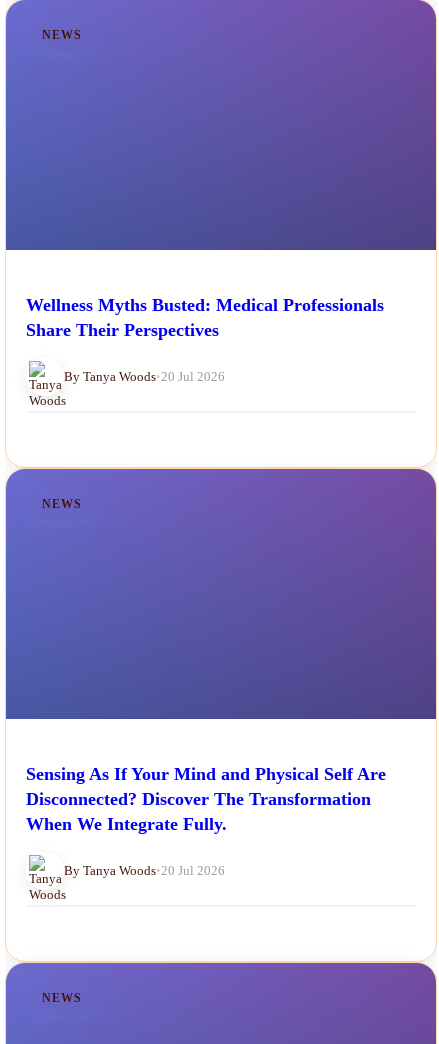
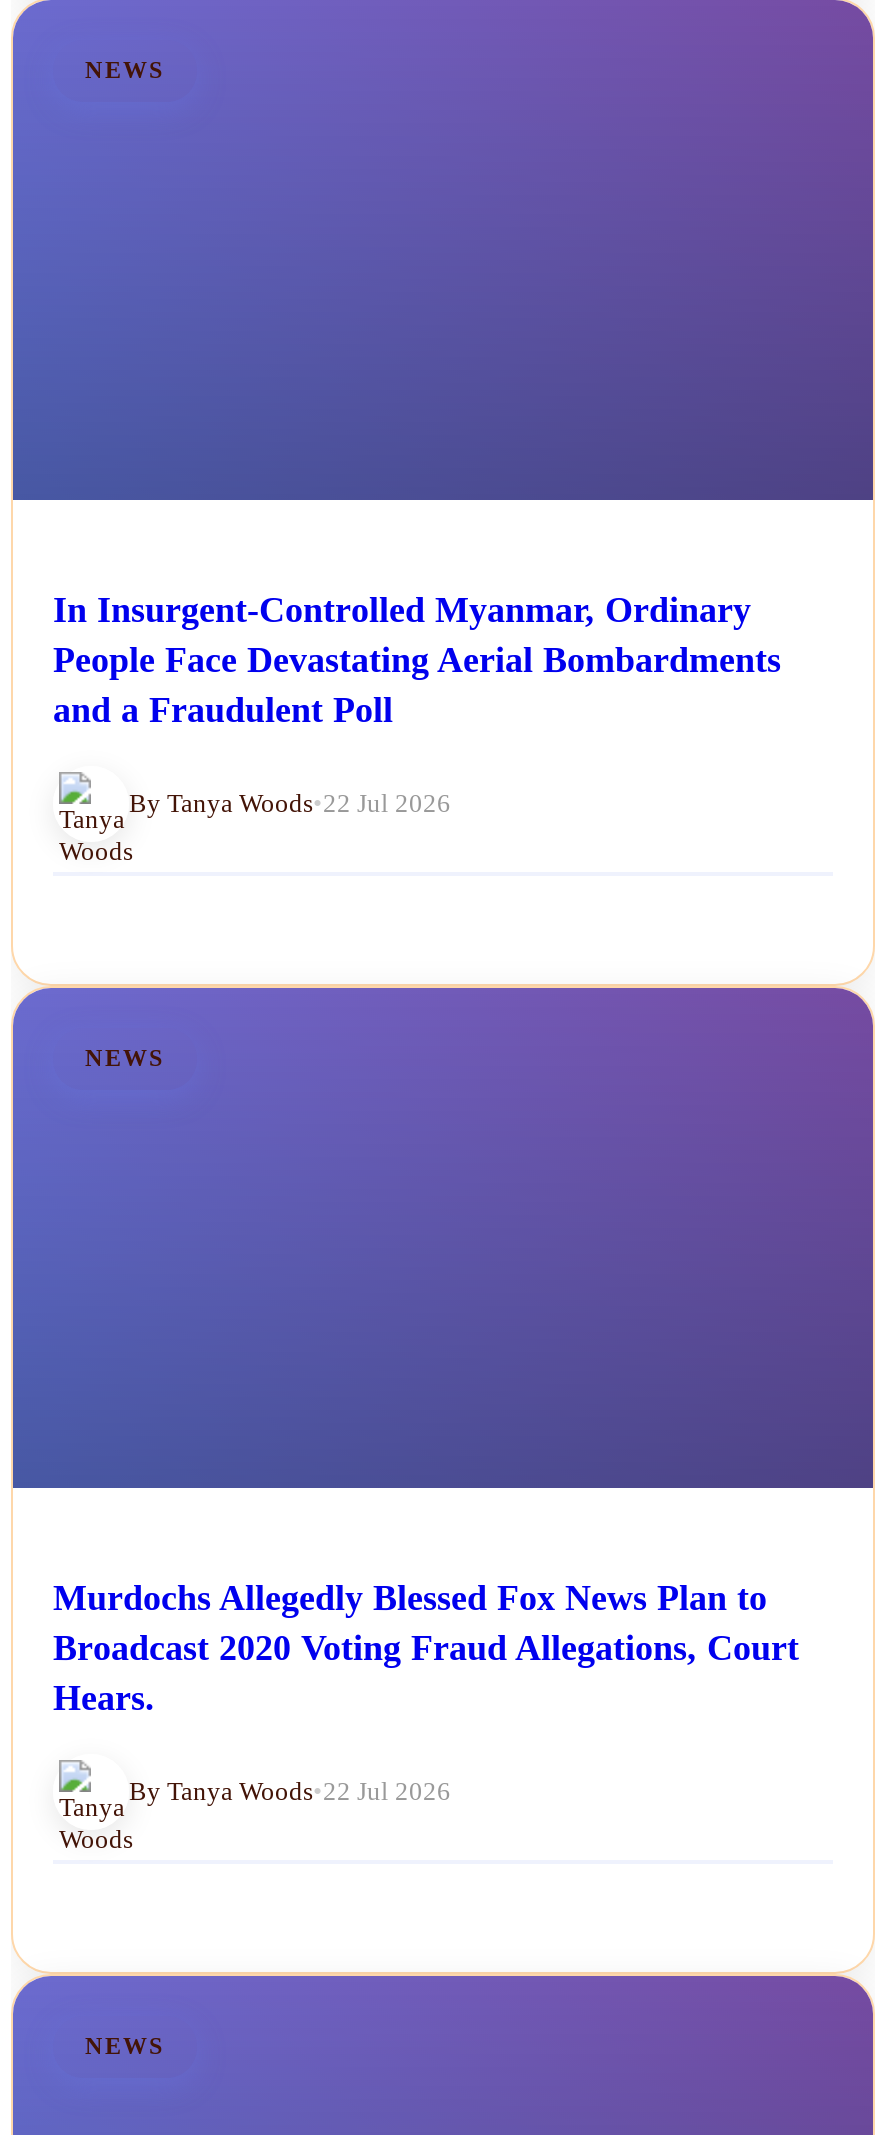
- Wellness Myths Busted: Medical Professionals
- Share Their Perspectives
+ In Insurgent-Controlled Myanmar, Ordinary
+ People Face Devastating Aerial Bombardments
+ and a Fraudulent Poll

- By Tanya Woods • 20 Jul 2026
+ By Tanya Woods • 22 Jul 2026

- Sensing As If Your Mind and Physical Self Are
- Disconnected? Discover The Transformation
- When We Integrate Fully.
+ Murdochs Allegedly Blessed Fox News Plan to
+ Broadcast 2020 Voting Fraud Allegations, Court
+ Hears.

- By Tanya Woods • 20 Jul 2026
+ By Tanya Woods • 22 Jul 2026
